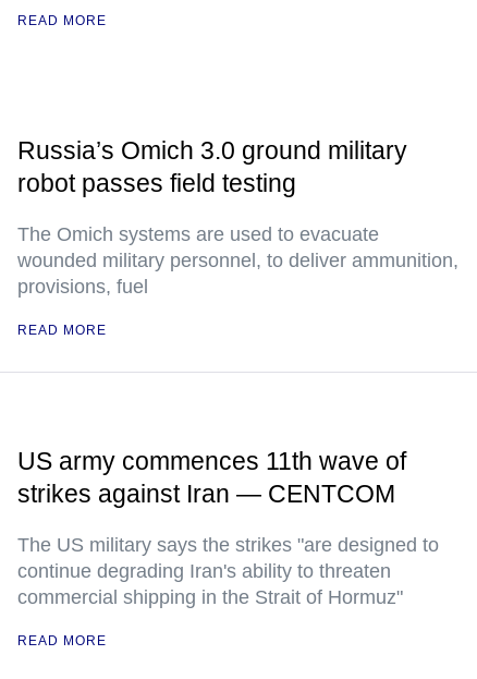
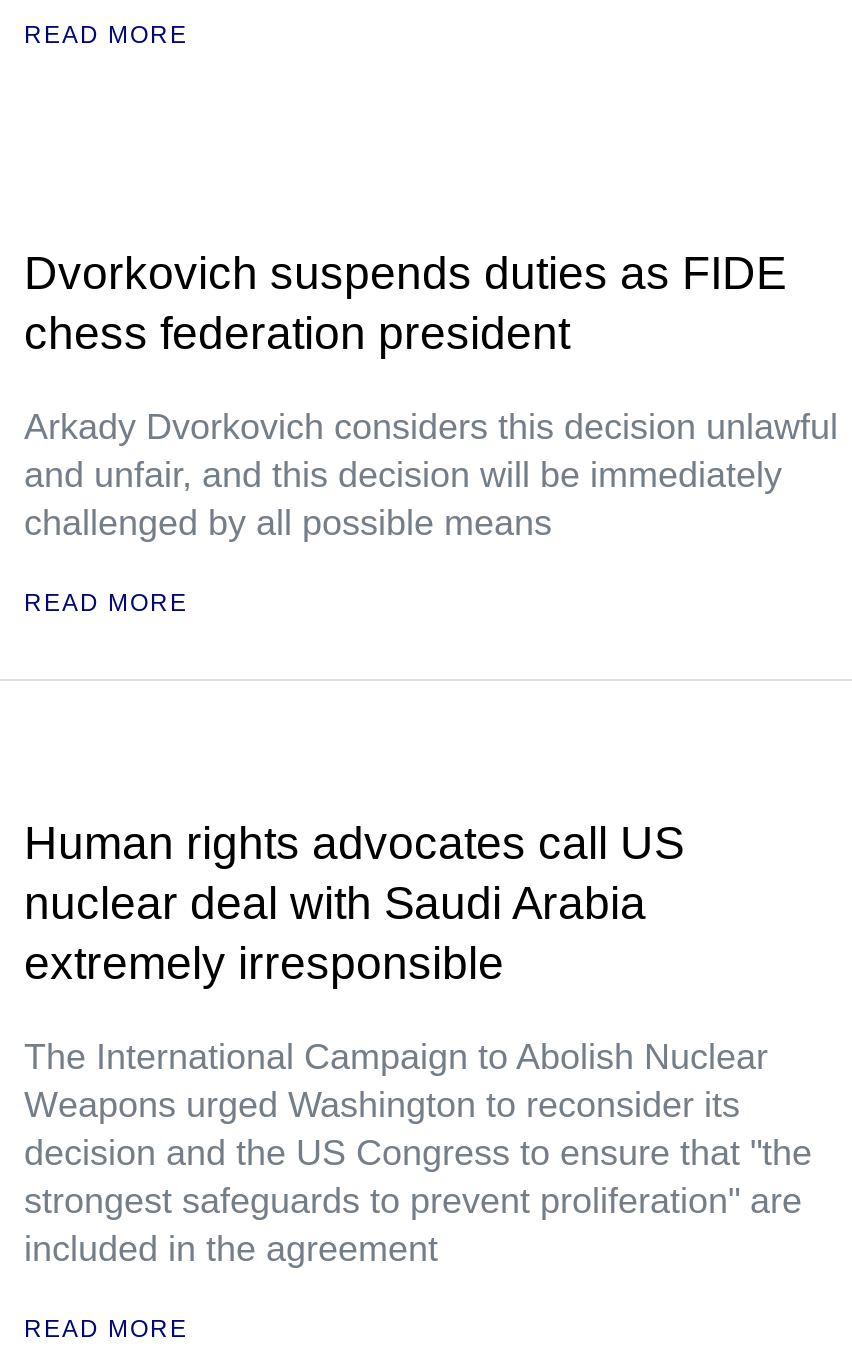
- Russia’s Omich 3.0 ground military
- robot passes field testing
+ Dvorkovich suspends duties as FIDE
+ chess federation president

- The Omich systems are used to evacuate
- wounded military personnel, to deliver ammunition,
- provisions, fuel
+ Arkady Dvorkovich considers this decision unlawful
+ and unfair, and this decision will be immediately
+ challenged by all possible means

- US army commences 11th wave of
- strikes against Iran — CENTCOM
+ Human rights advocates call US
+ nuclear deal with Saudi Arabia
+ extremely irresponsible

- The US military says the strikes "are designed to
- continue degrading Iran's ability to threaten
- commercial shipping in the Strait of Hormuz"
+ The International Campaign to Abolish Nuclear
+ Weapons urged Washington to reconsider its
+ decision and the US Congress to ensure that "the
+ strongest safeguards to prevent proliferation" are
+ included in the agreement
